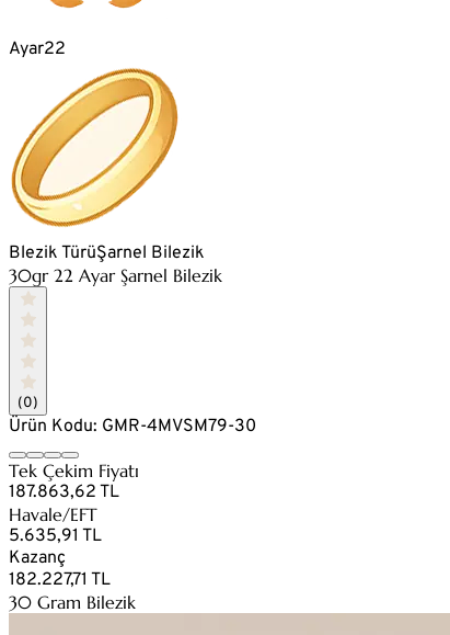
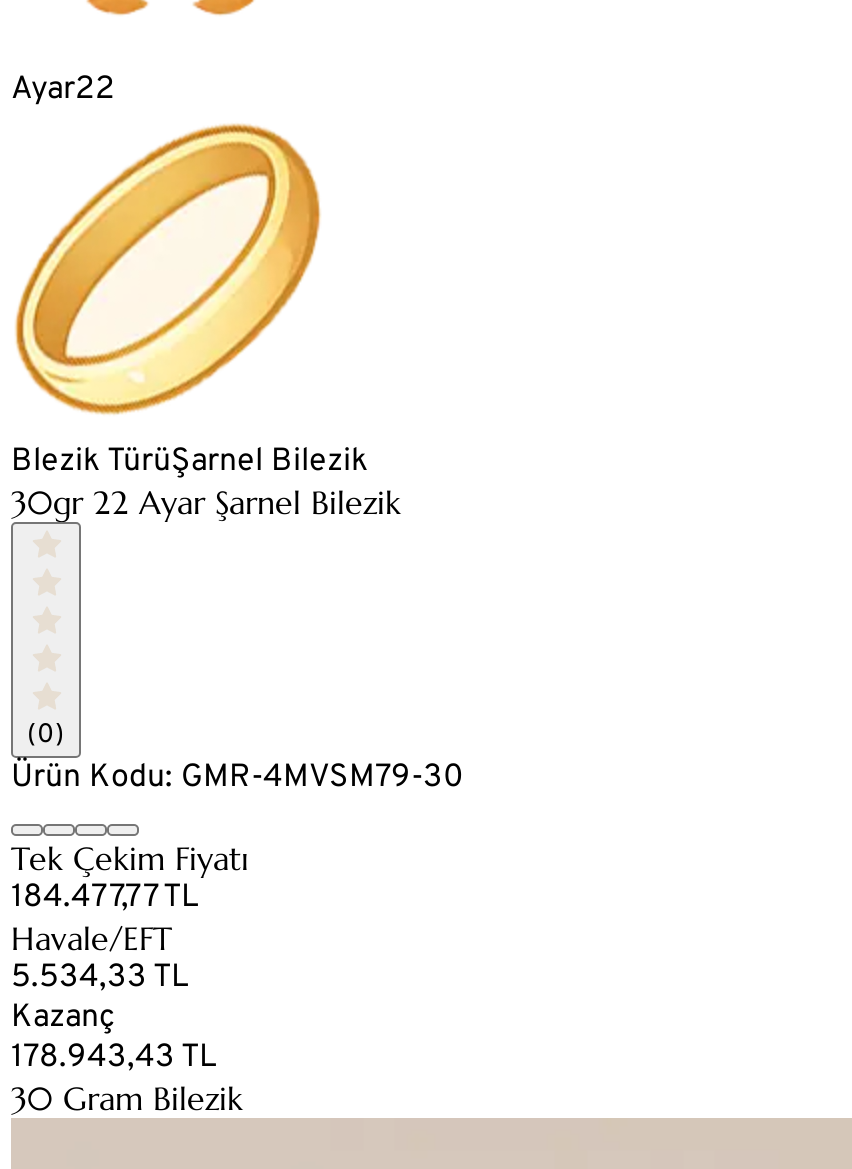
- 187.863,62 TL
+ 184.477,77 TL

- 5.635,91 TL
+ 5.534,33 TL

- 182.227,71 TL
+ 178.943,43 TL
